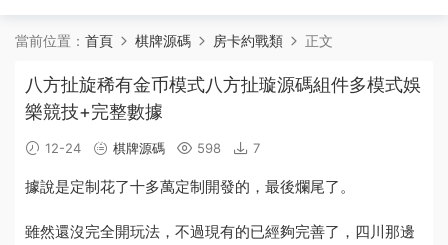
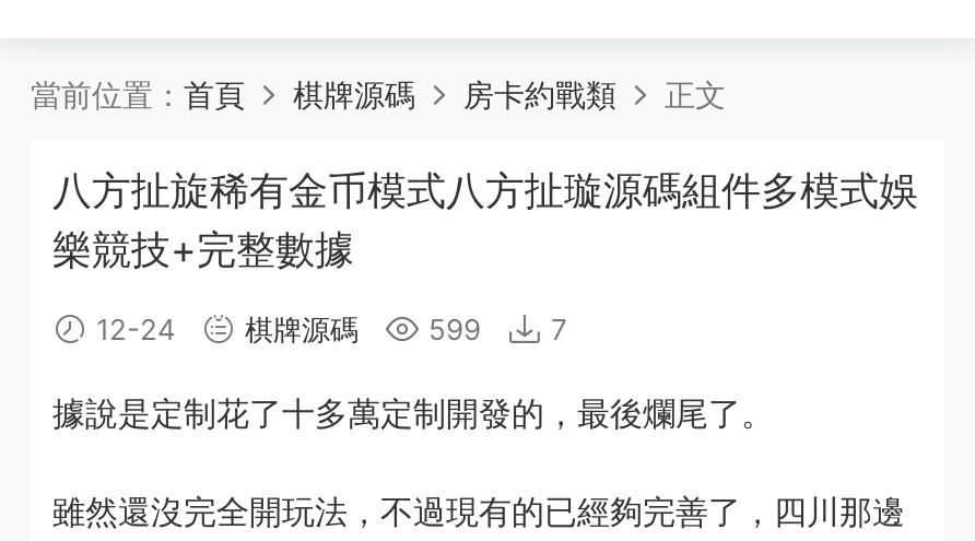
- 12-24 棋牌源碼 598 7
+ 12-24 棋牌源碼 599 7
